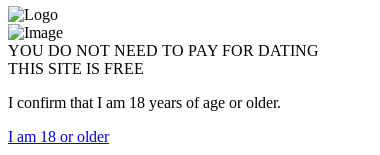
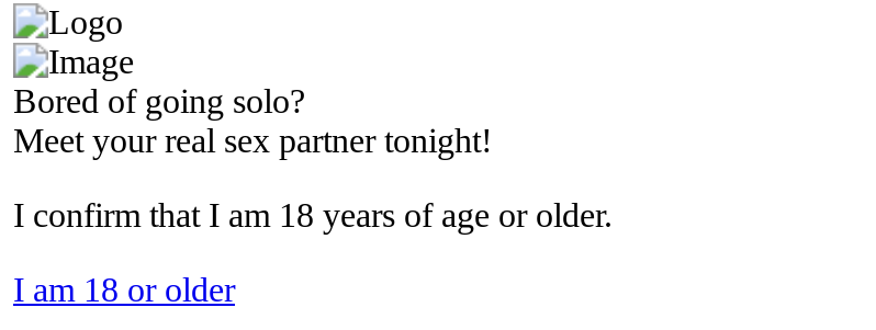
- YOU DO NOT NEED TO PAY FOR DATING
- THIS SITE IS FREE
+ Bored of going solo?
+ Meet your real sex partner tonight!
